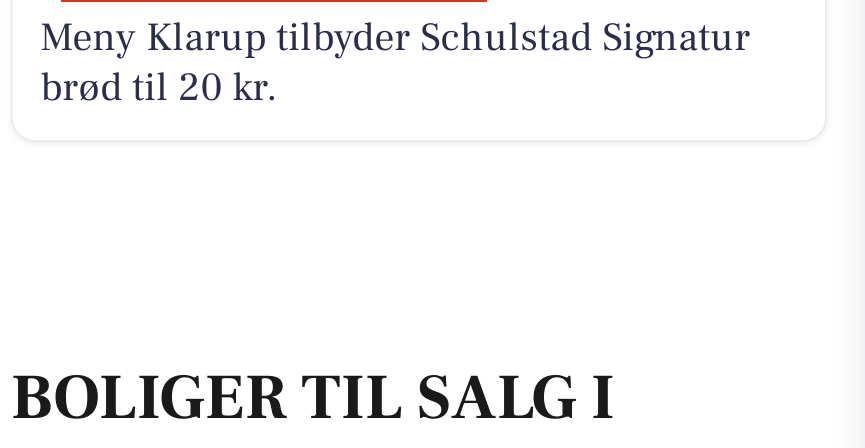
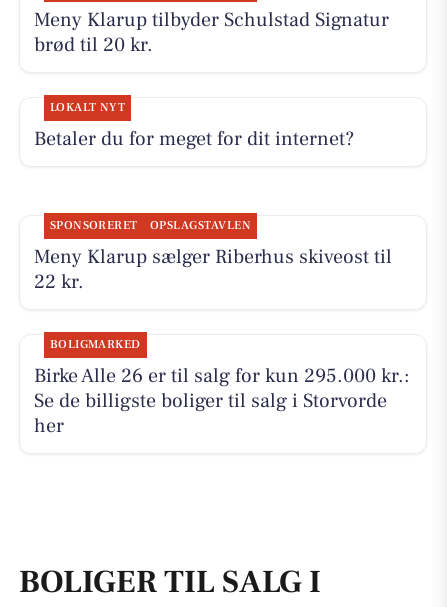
+ LOKALT NYT
+ Betaler du for meget for dit internet?

+ SPONSORERET
+ OPSLAGSTAVLEN
+ Meny Klarup sælger Riberhus skiveost til
+ 22 kr.
+ BOLIGMARKED
+ Birke Alle 26 er til salg for kun 295.000 kr.:
+ Se de billigste boliger til salg i Storvorde
+ her
